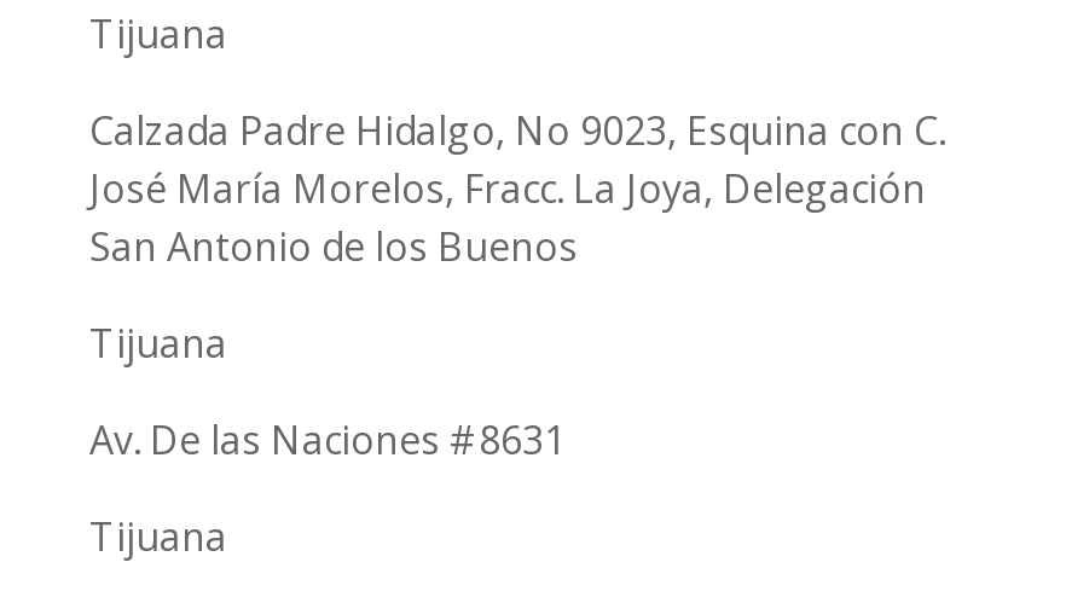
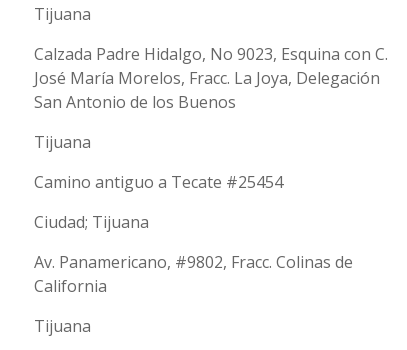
- Av. De las Naciones #8631
+ Camino antiguo a Tecate #25454
+ Ciudad; Tijuana
+ Av. Panamericano, #9802, Fracc. Colinas de
+ California
